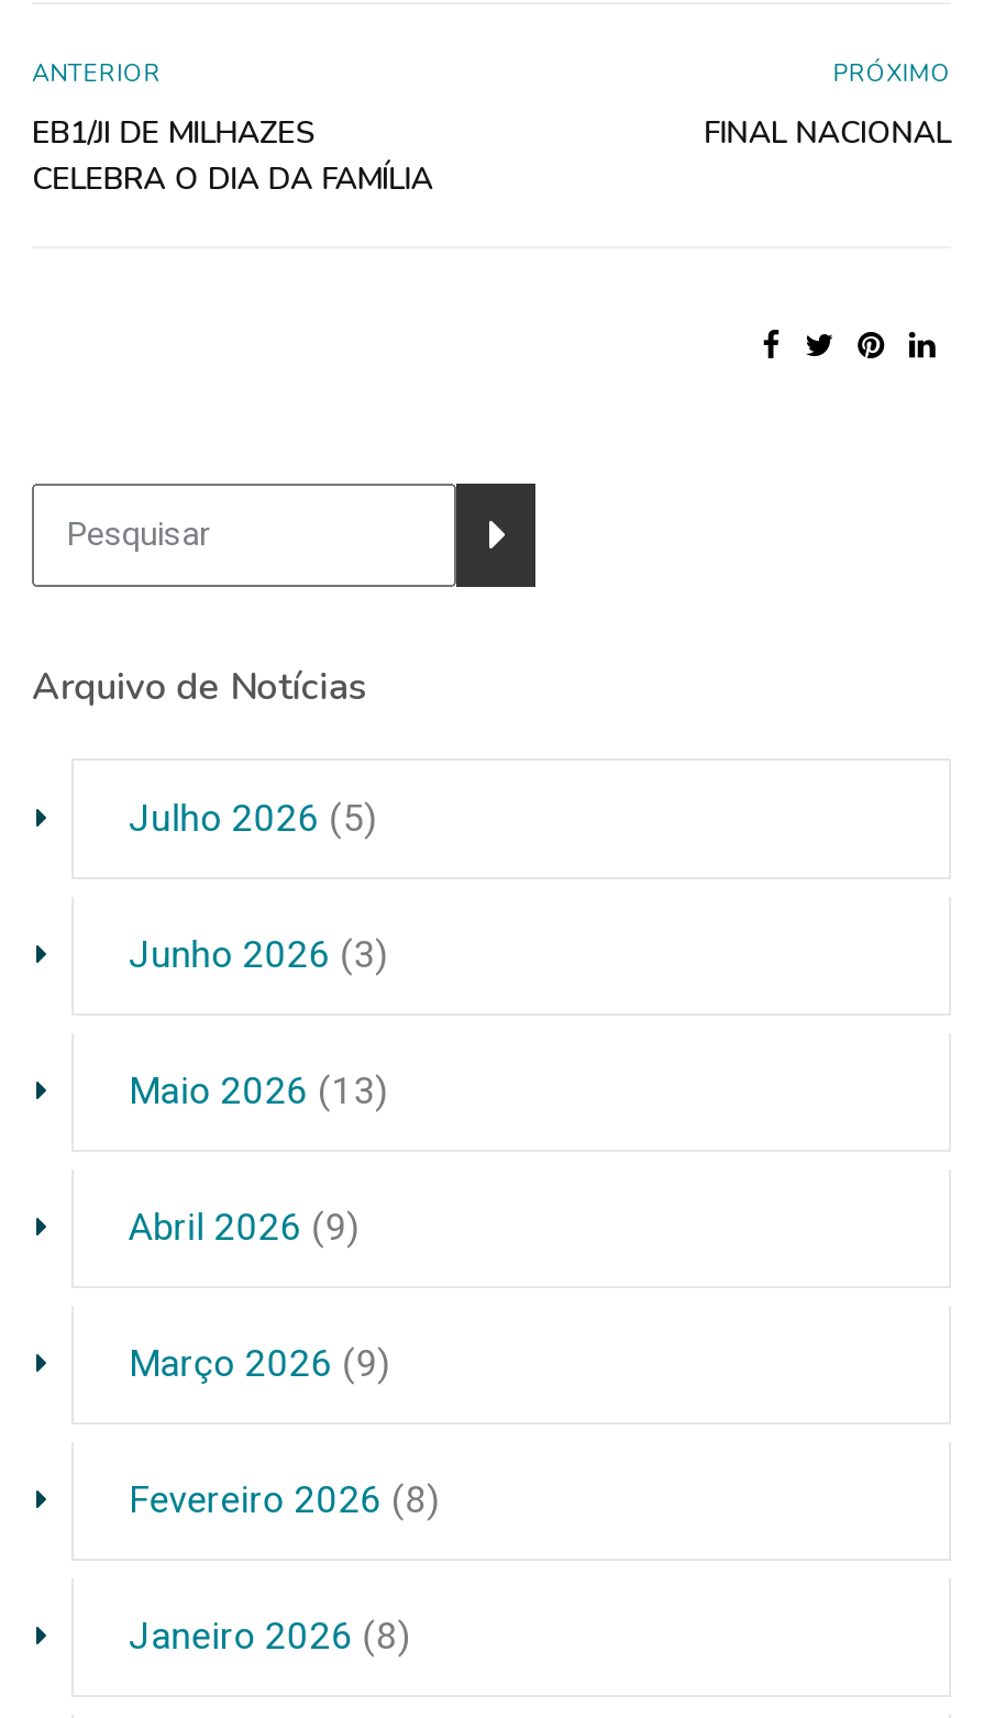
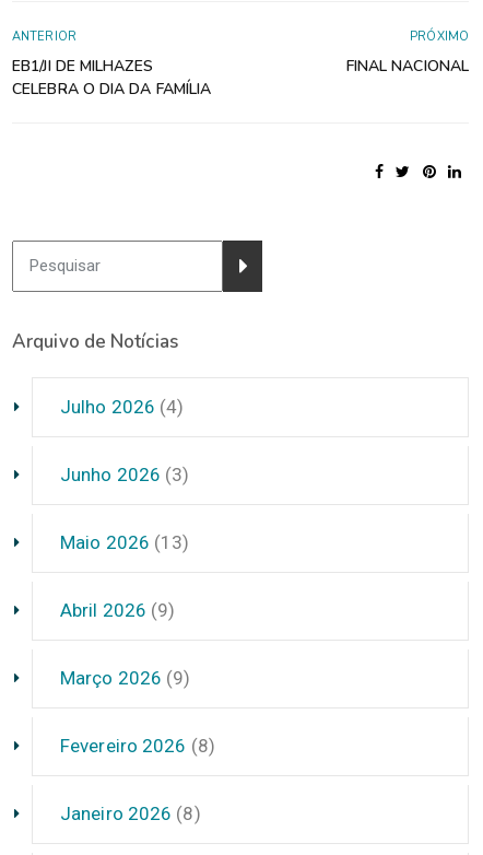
- Julho 2026 (5)
+ Julho 2026 (4)
